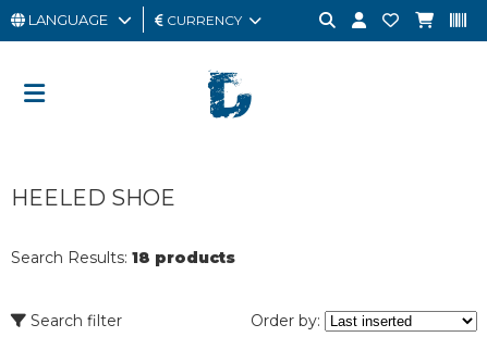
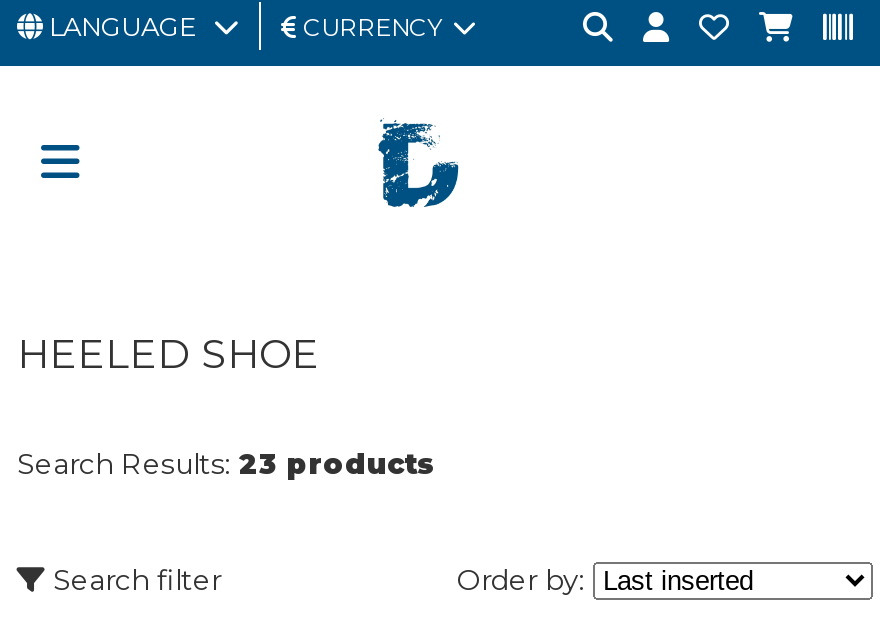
- Search Results: 18 products
+ Search Results: 23 products
